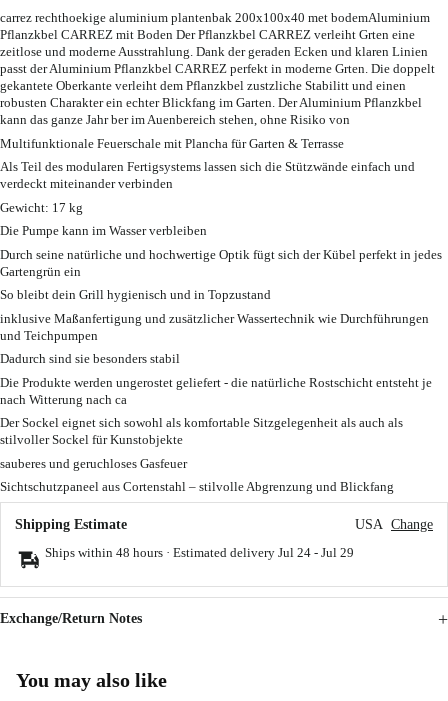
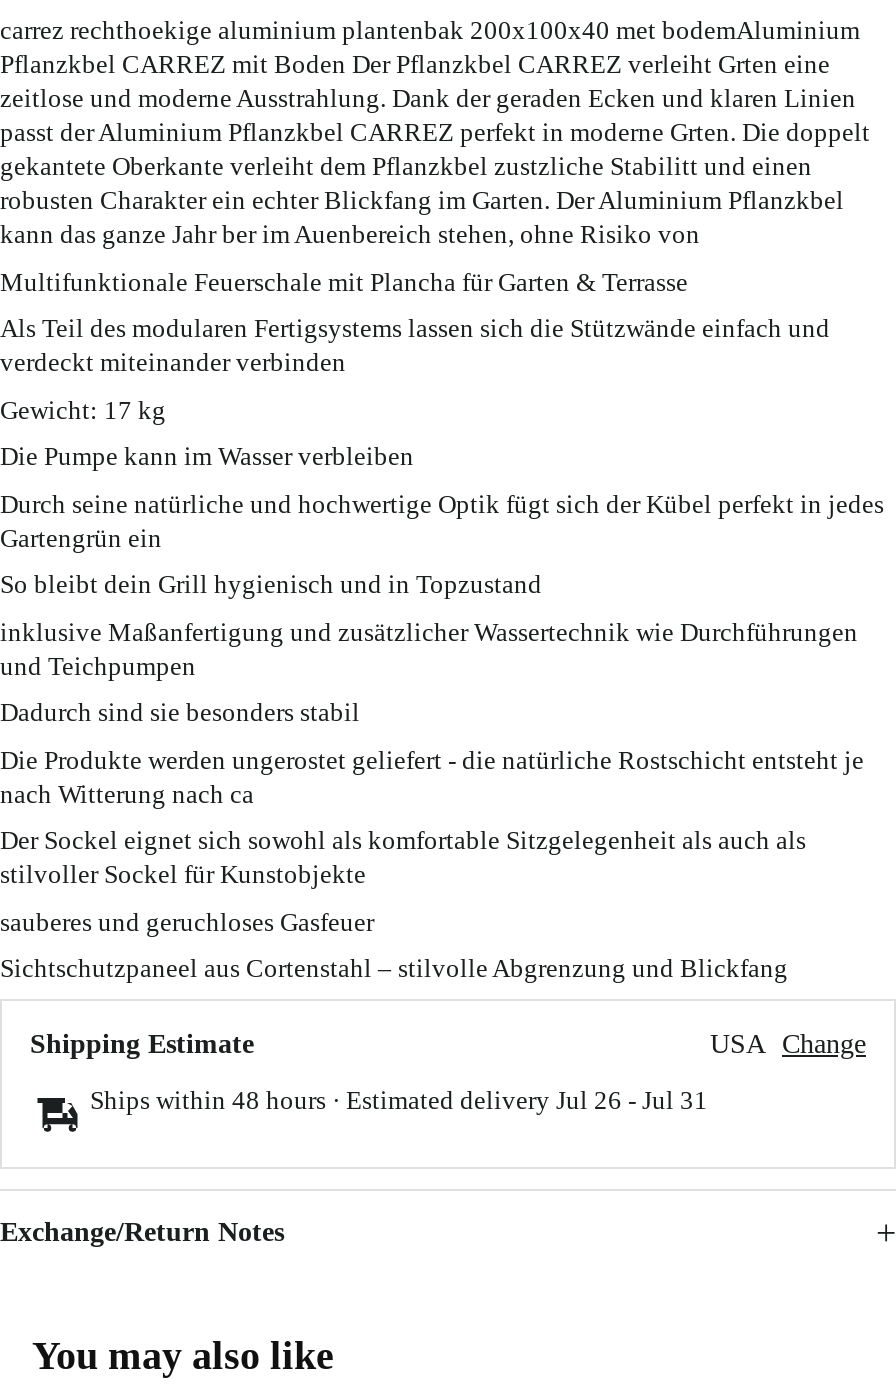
- Ships within 48 hours · Estimated delivery Jul 24 - Jul 29
+ Ships within 48 hours · Estimated delivery Jul 26 - Jul 31
